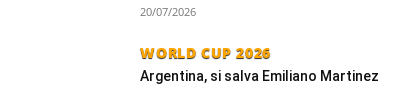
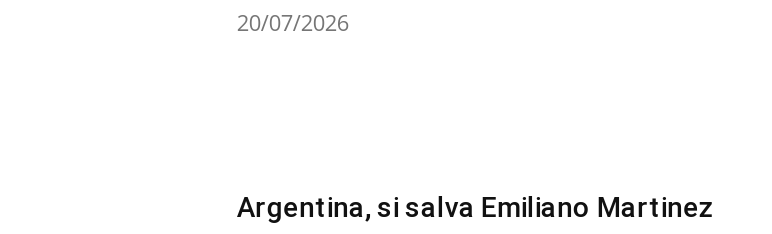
- WORLD CUP 2026
